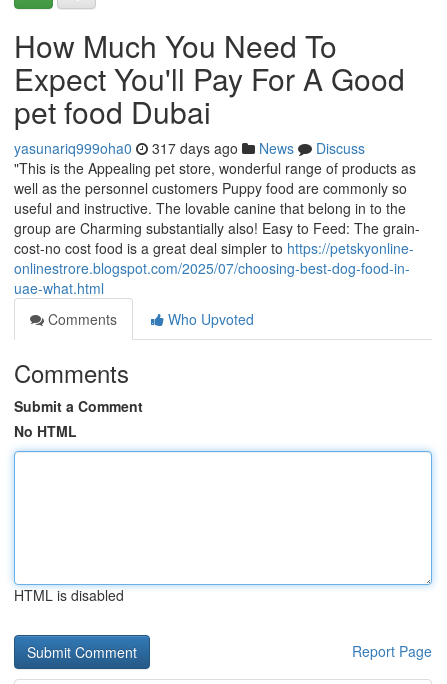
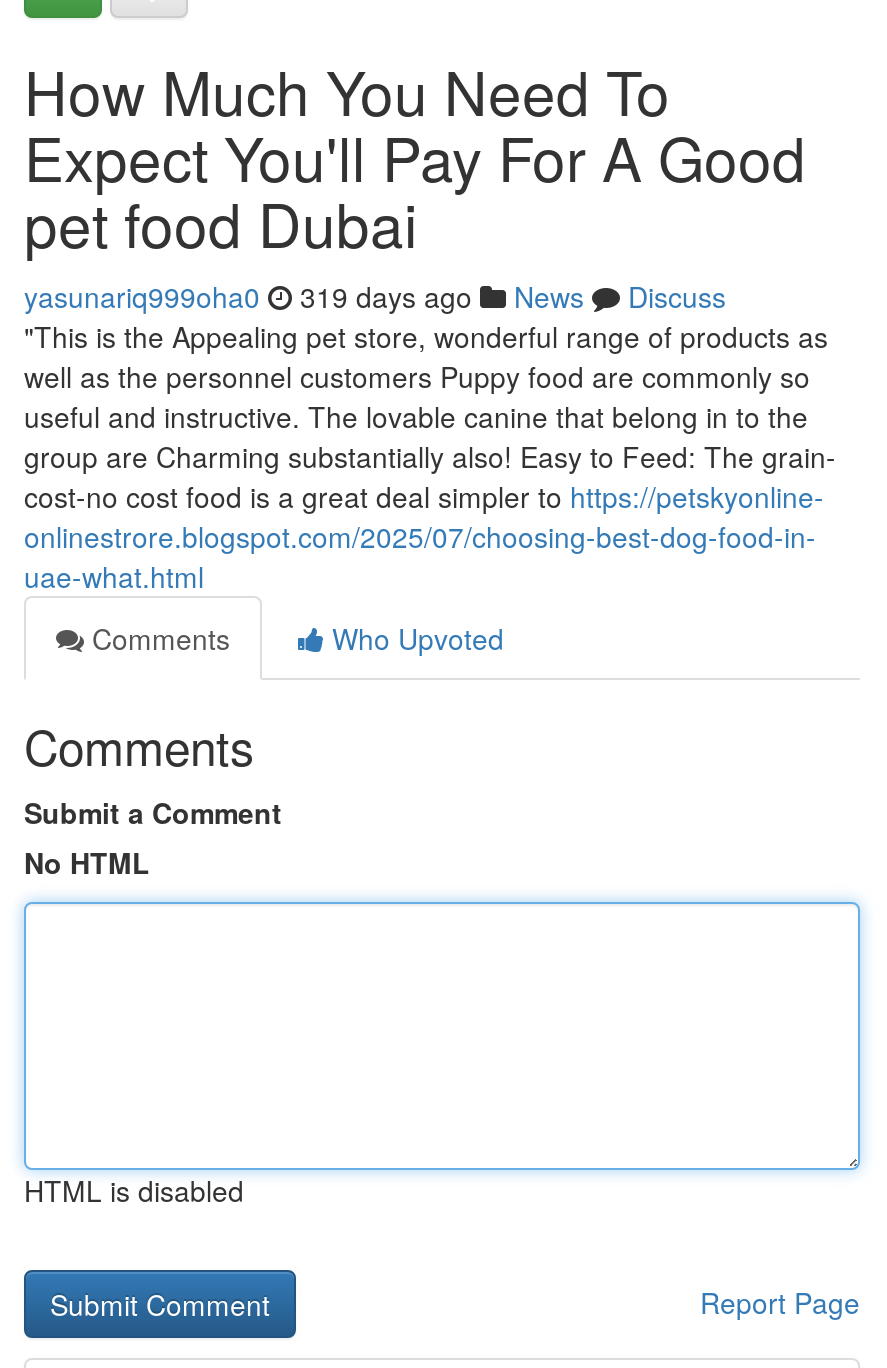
- yasunariq999oha0 317 days ago News Discuss
+ yasunariq999oha0 319 days ago News Discuss
